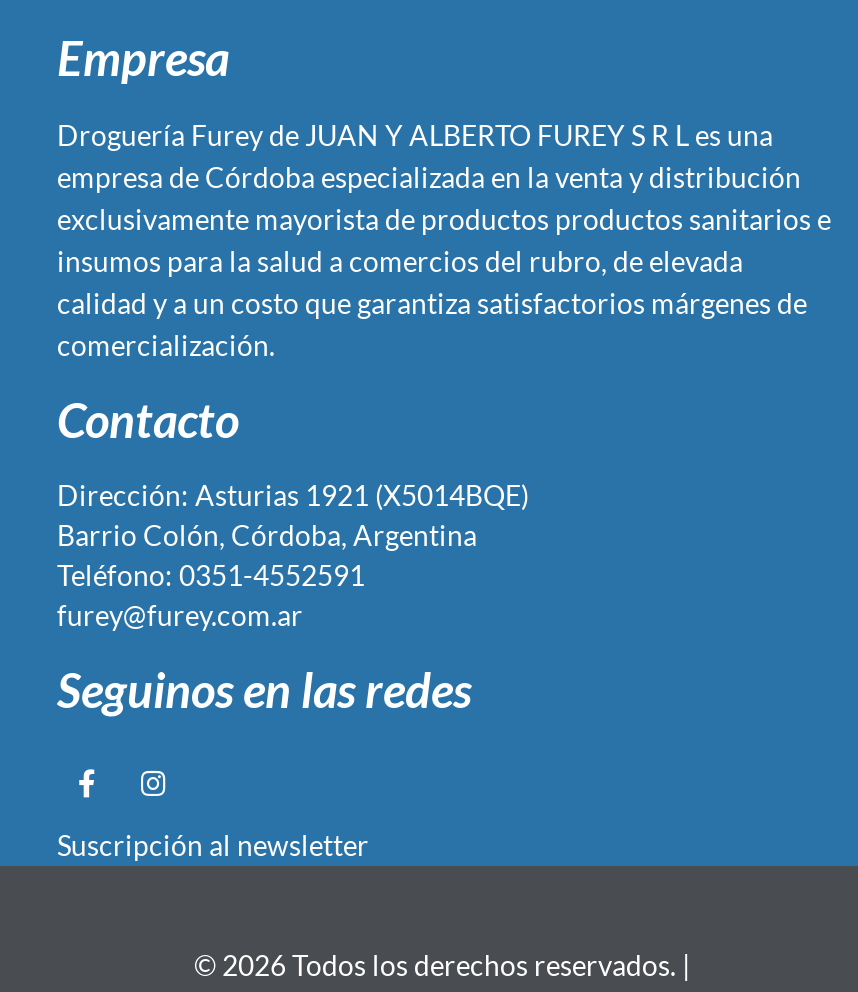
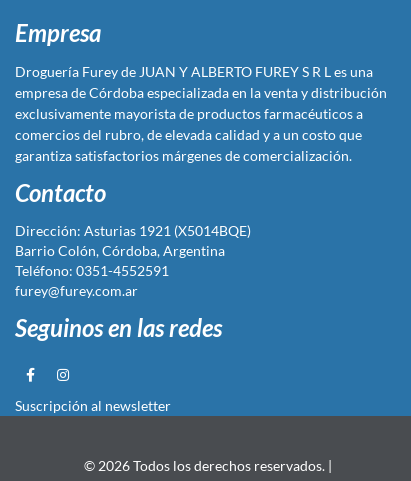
- exclusivamente mayorista de productos productos sanitarios e
- insumos para la salud a comercios del rubro, de elevada
- calidad y a un costo que garantiza satisfactorios márgenes de
- comercialización.
+ exclusivamente mayorista de productos farmacéuticos a
+ comercios del rubro, de elevada calidad y a un costo que
+ garantiza satisfactorios márgenes de comercialización.
